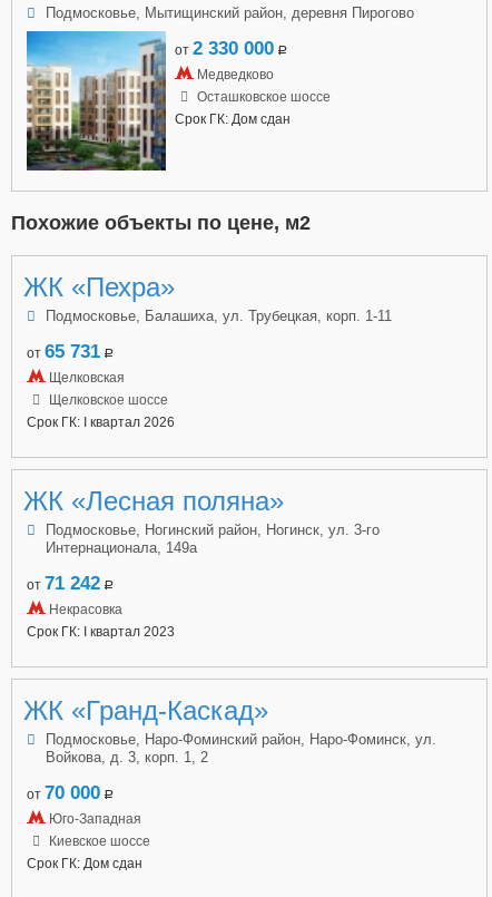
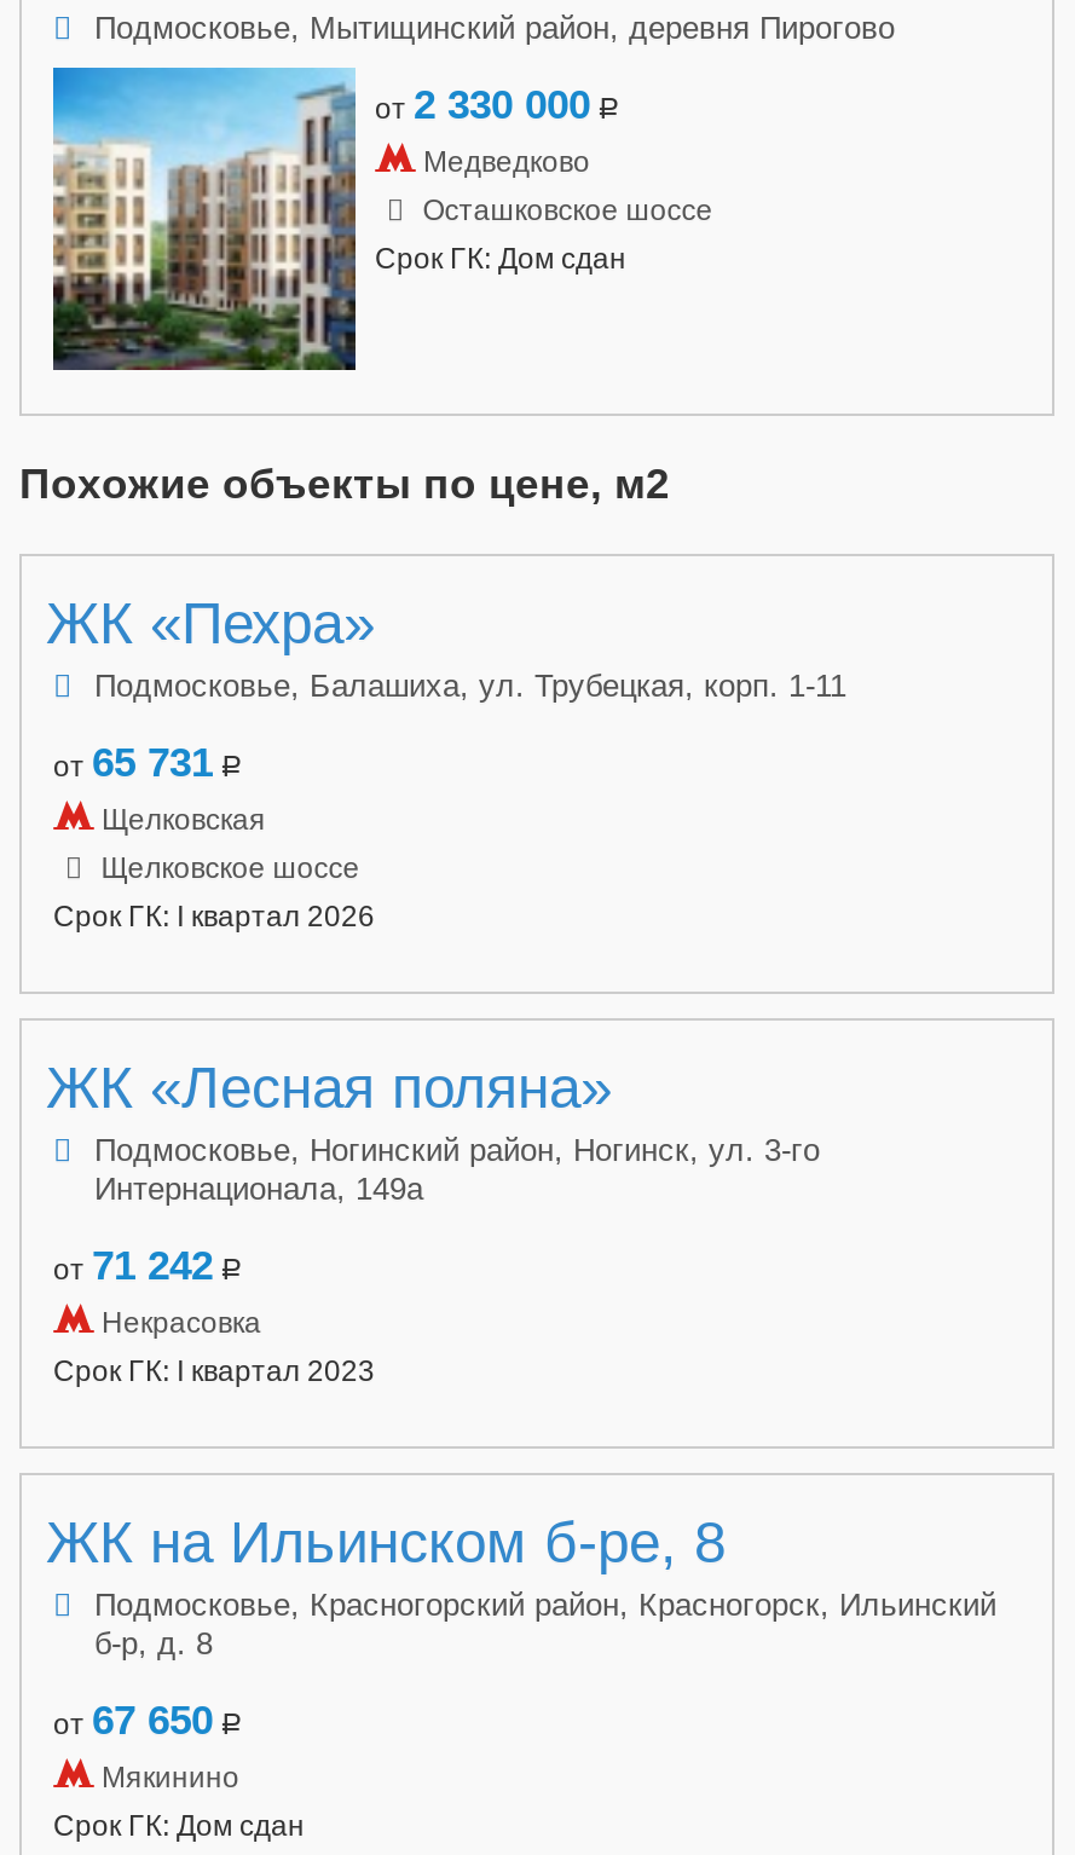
- ЖК «Гранд-Каскад»
- Подмосковье, Наро-Фоминский район, Наро-Фоминск, ул.
- Войкова, д. 3, корп. 1, 2
+ ЖК на Ильинском б-ре, 8
+ Подмосковье, Красногорский район, Красногорск, Ильинский
+ б-р, д. 8

- от 70 000 a
- Юго-Западная
- Киевское шоссе
+ от 67 650 a
+ Мякинино
